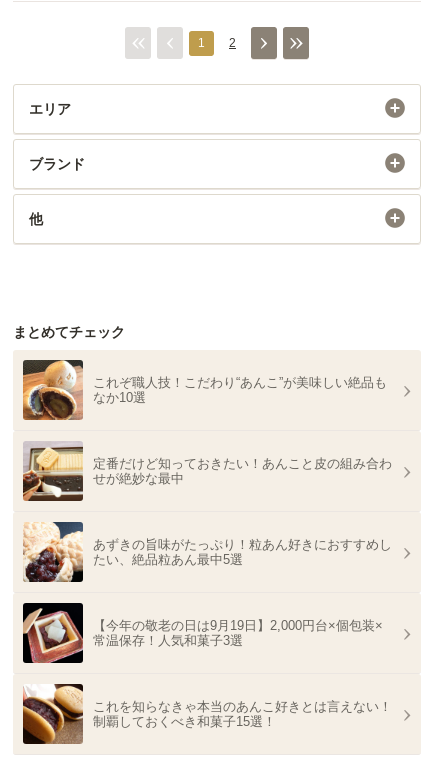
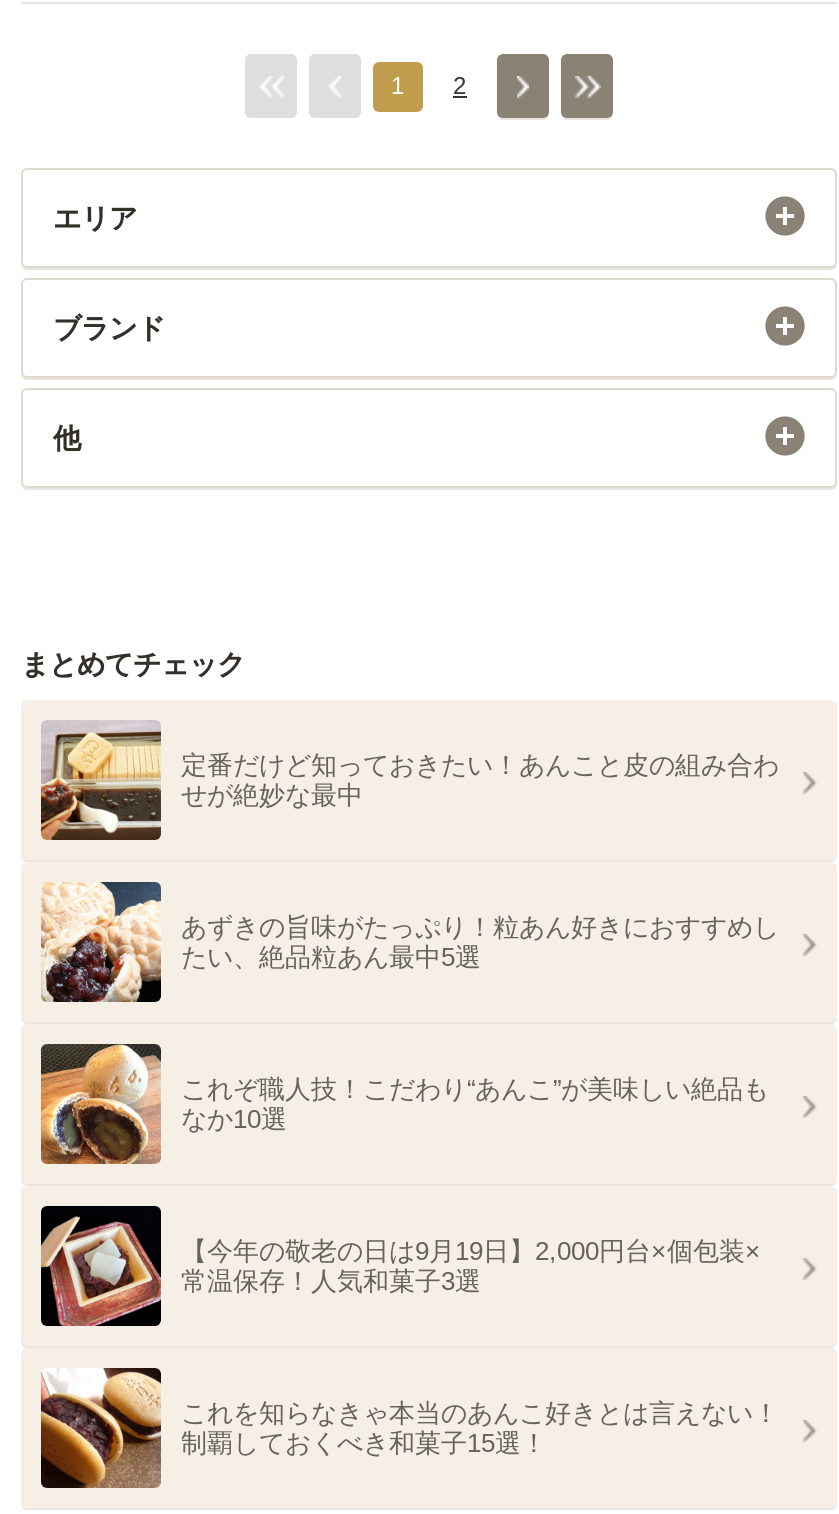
moved down: [image] | これぞ職人技！こだわり“あんこ”が美味しい絶品も | なか10選

moved up: [image] | 定番だけど知っておきたい！あんこと皮の組み合わ | せが絶妙な最中 | あずきの旨味がたっぷり！粒あん好きにおすすめし | たい、絶品粒あん最中5選
